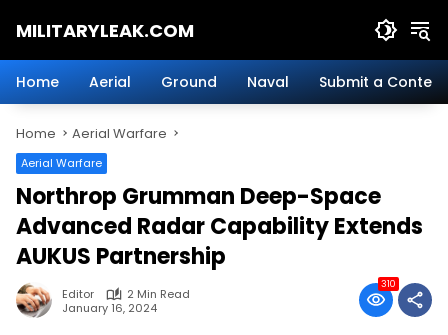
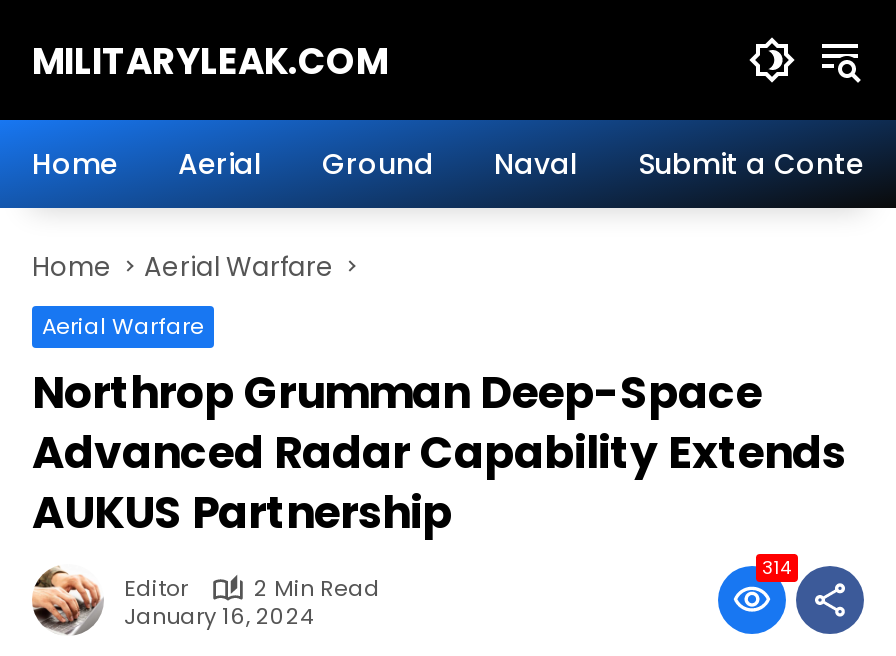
- 310
+ 314
